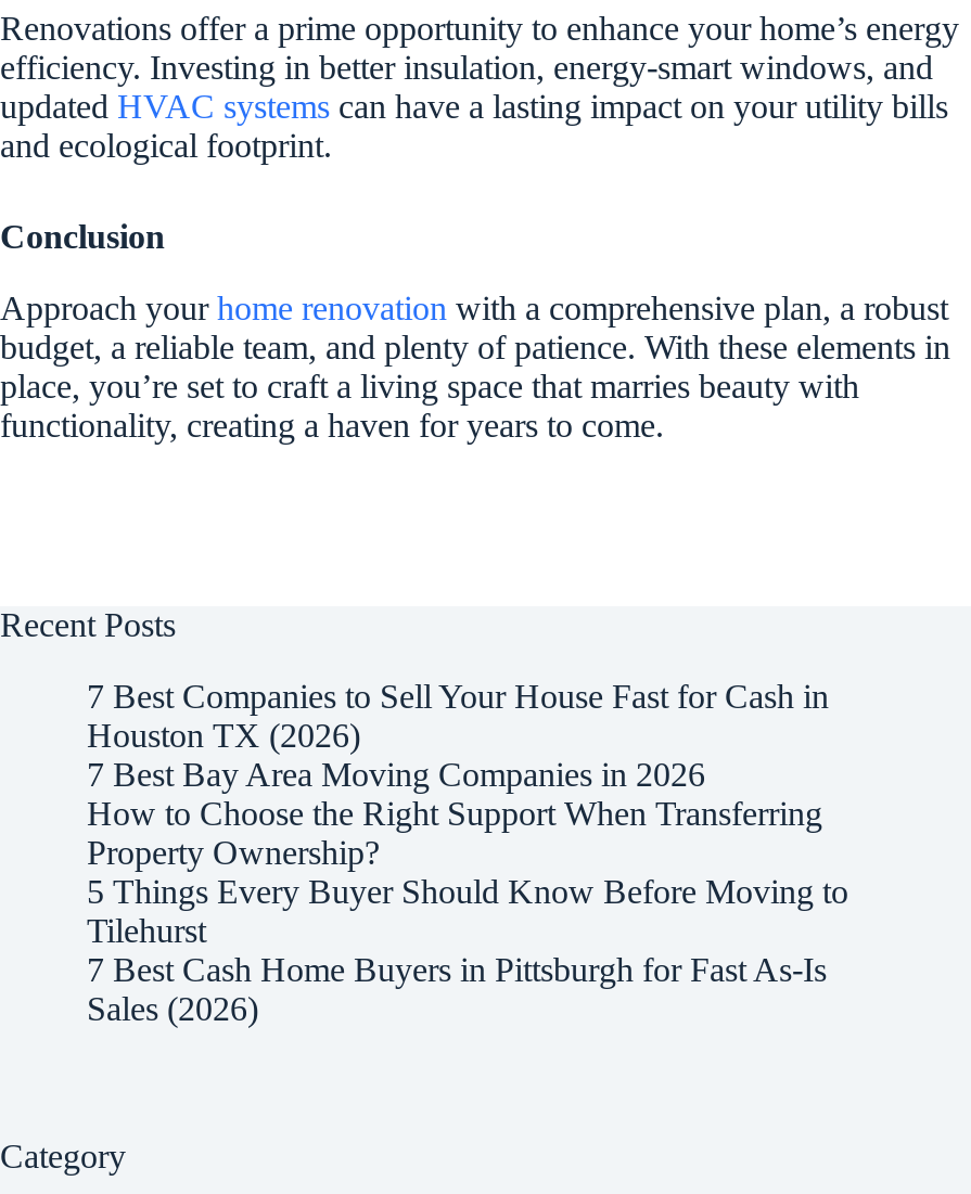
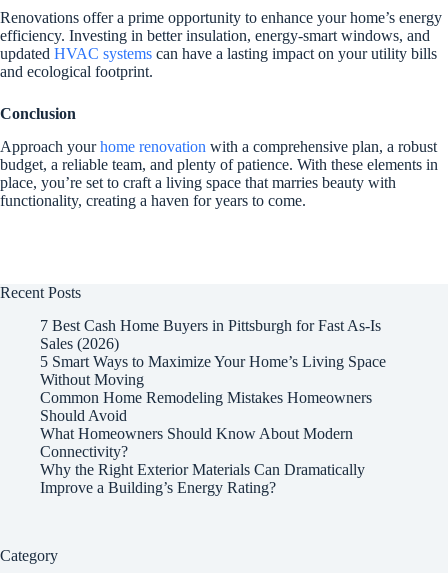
- 7 Best Companies to Sell Your House Fast for Cash in
- Houston TX (2026)
- 7 Best Bay Area Moving Companies in 2026
- How to Choose the Right Support When Transferring
- Property Ownership?
- 5 Things Every Buyer Should Know Before Moving to
- Tilehurst

moved up: 7 Best Cash Home Buyers in Pittsburgh for Fast As-Is | Sales (2026)

+ 5 Smart Ways to Maximize Your Home’s Living Space
+ Without Moving
+ Common Home Remodeling Mistakes Homeowners
+ Should Avoid
+ What Homeowners Should Know About Modern
+ Connectivity?
+ Why the Right Exterior Materials Can Dramatically
+ Improve a Building’s Energy Rating?
